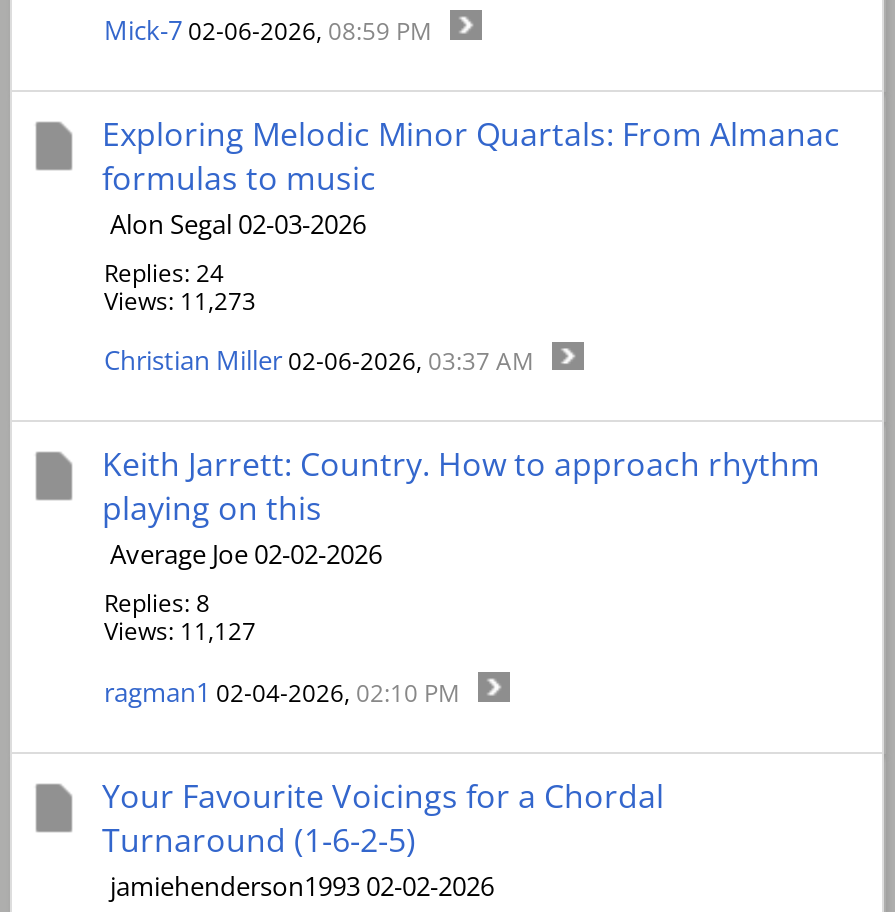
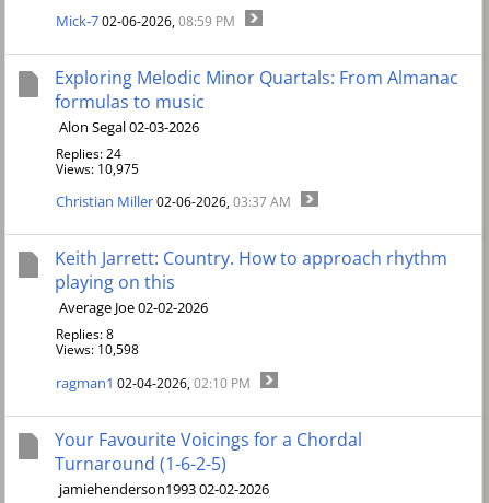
- Views: 11,273
+ Views: 10,975

- Views: 11,127
+ Views: 10,598
